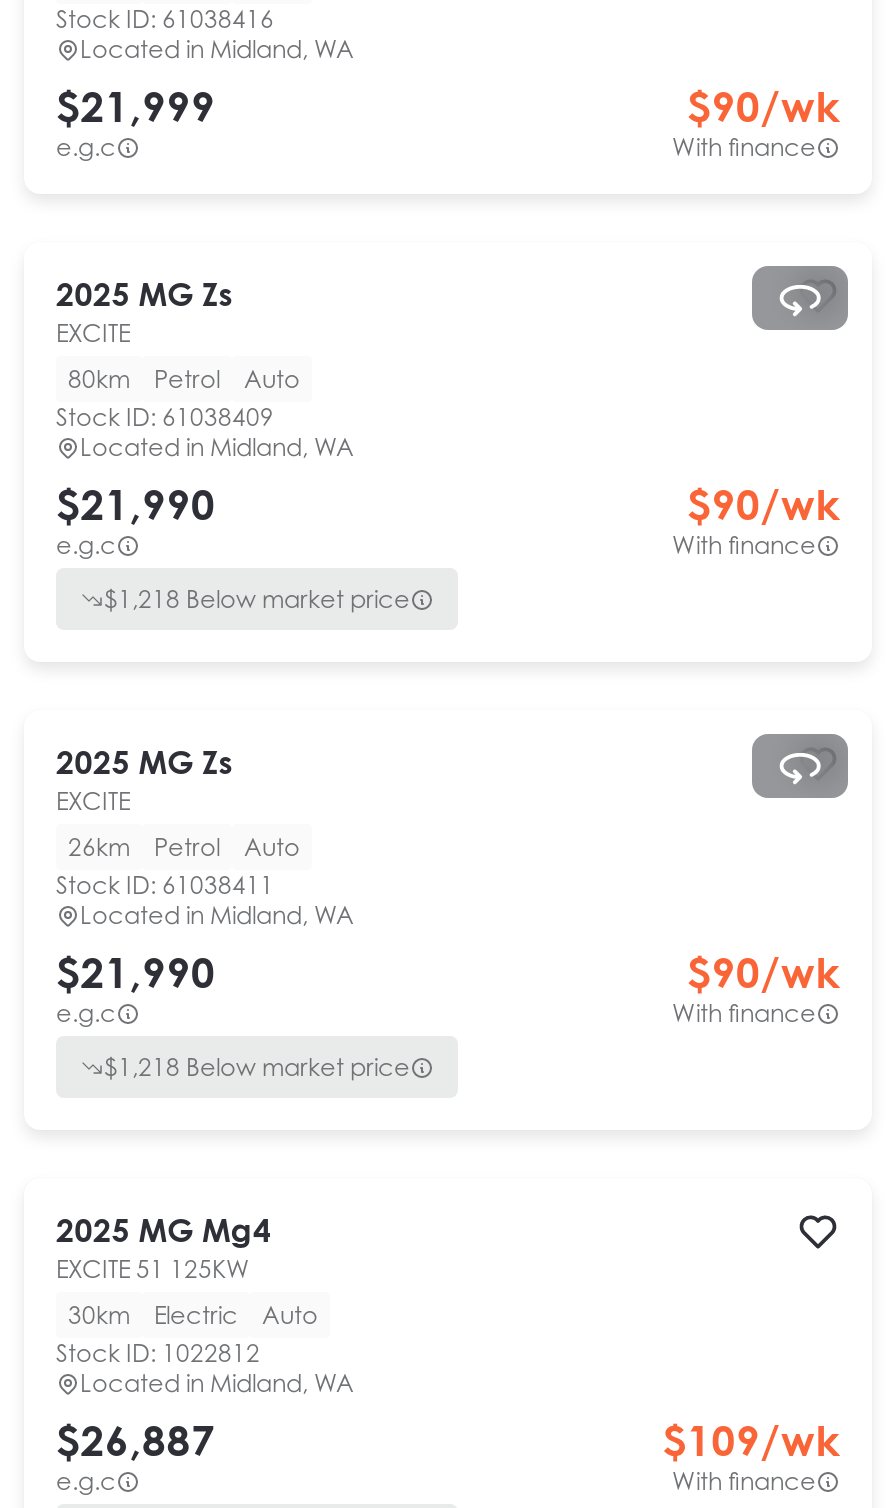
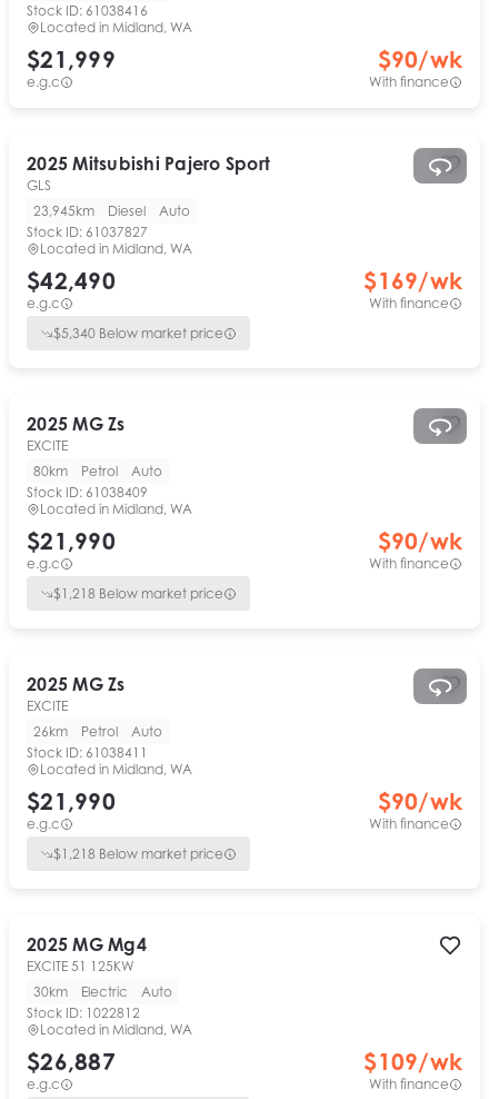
+ 2025 Mitsubishi Pajero Sport
+ GLS
+ 23,945km
+ Diesel
+ Auto
+ Stock ID: 61037827
+ Located in Midland, WA
+ $42,490
+ e.g.c

+ $169/wk
+ With finance
+ $5,340 Below market price
